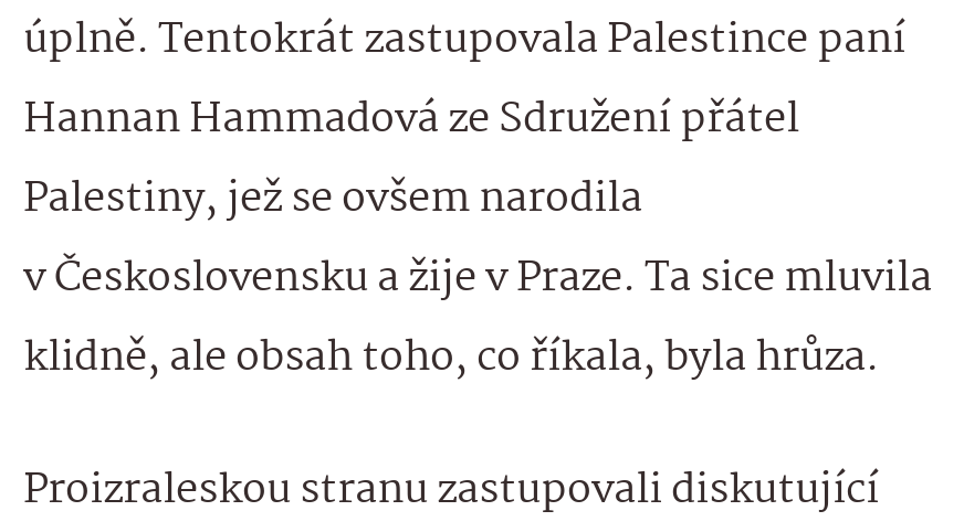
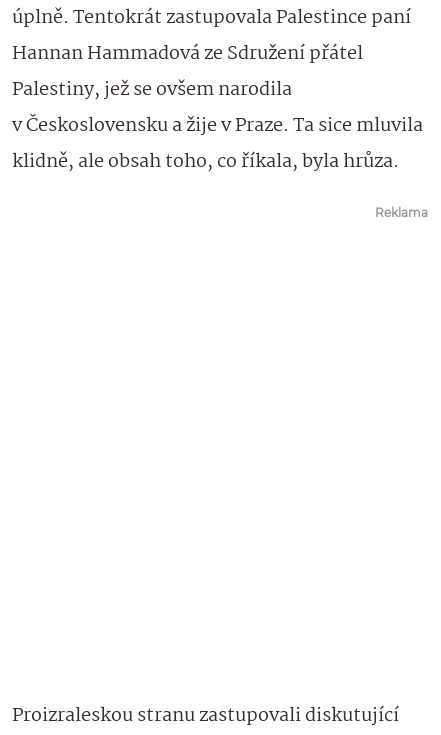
+ Reklama
